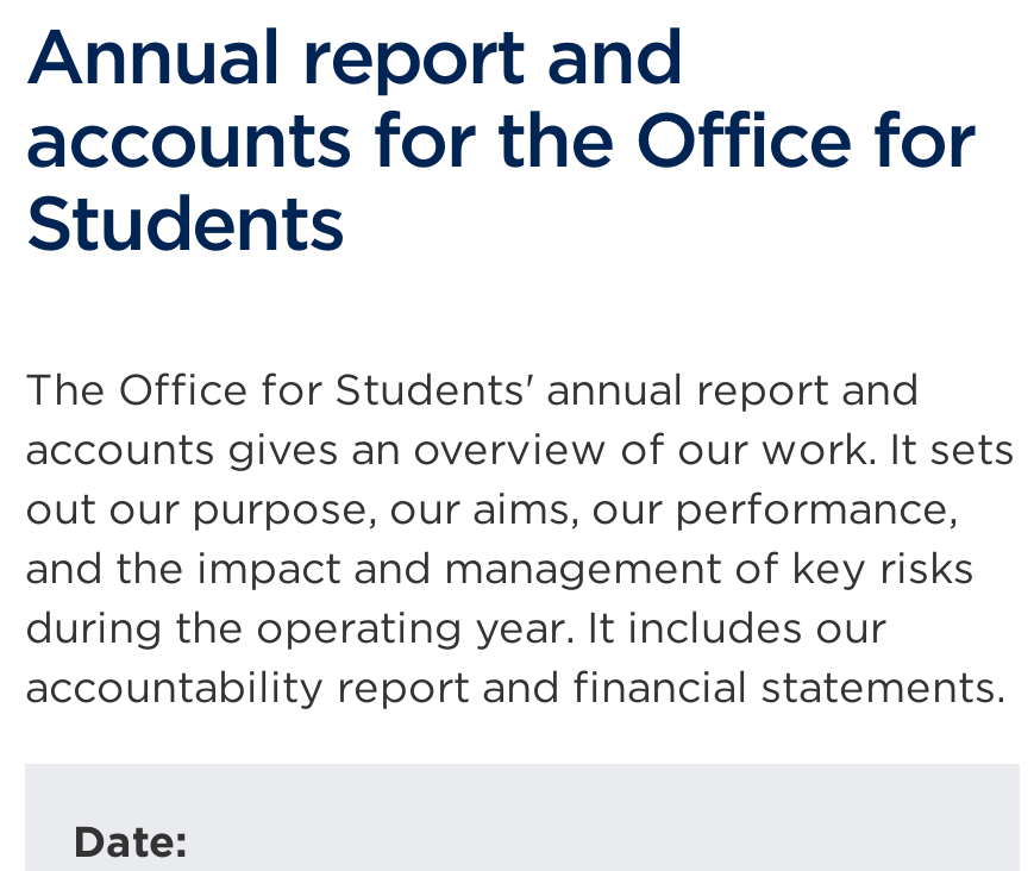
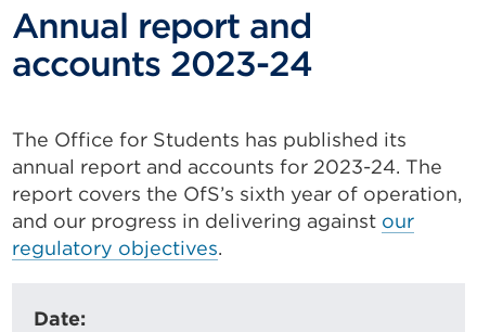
- accounts for the Office for
- Students
+ accounts 2023-24

- The Office for Students' annual report and
- accounts gives an overview of our work. It sets
- out our purpose, our aims, our performance,
- and the impact and management of key risks
- during the operating year. It includes our
- accountability report and financial statements.
+ The Office for Students has published its
+ annual report and accounts for 2023-24. The
+ report covers the OfS’s sixth year of operation,
+ and our progress in delivering against our
+ regulatory objectives.
